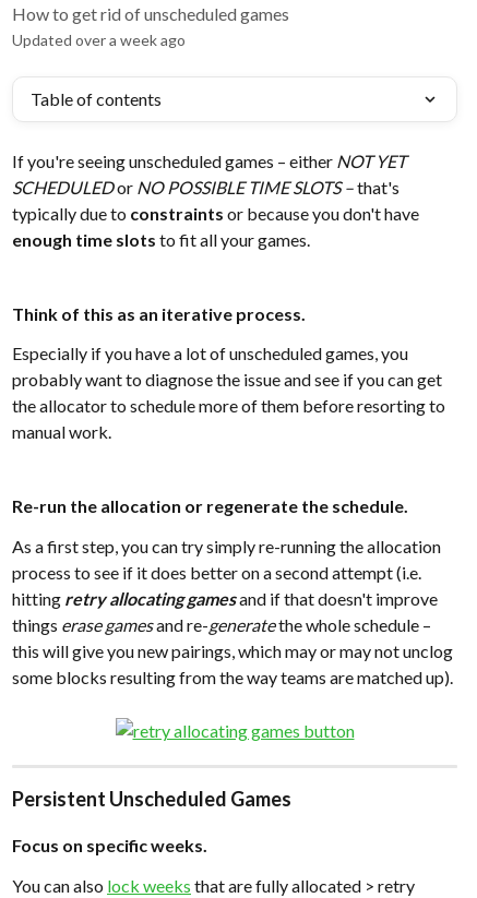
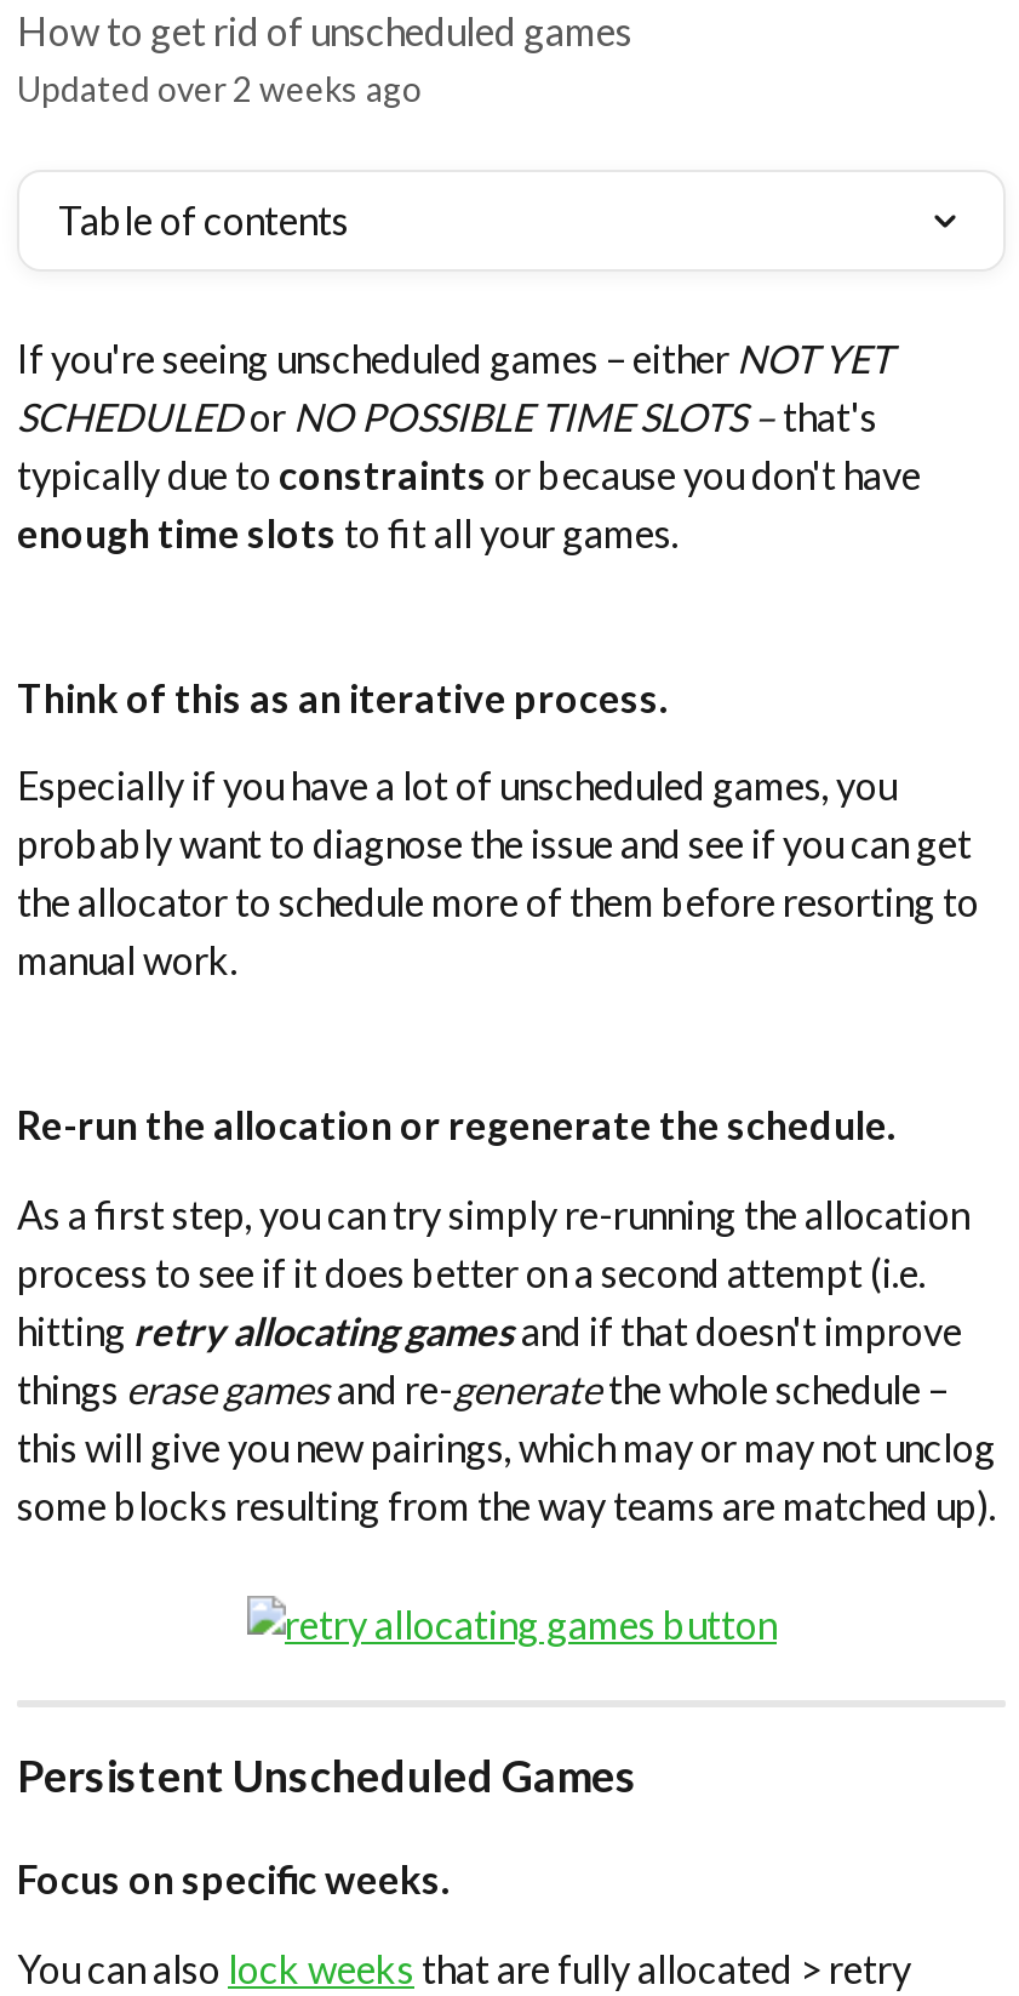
- Updated over a week ago
+ Updated over 2 weeks ago
